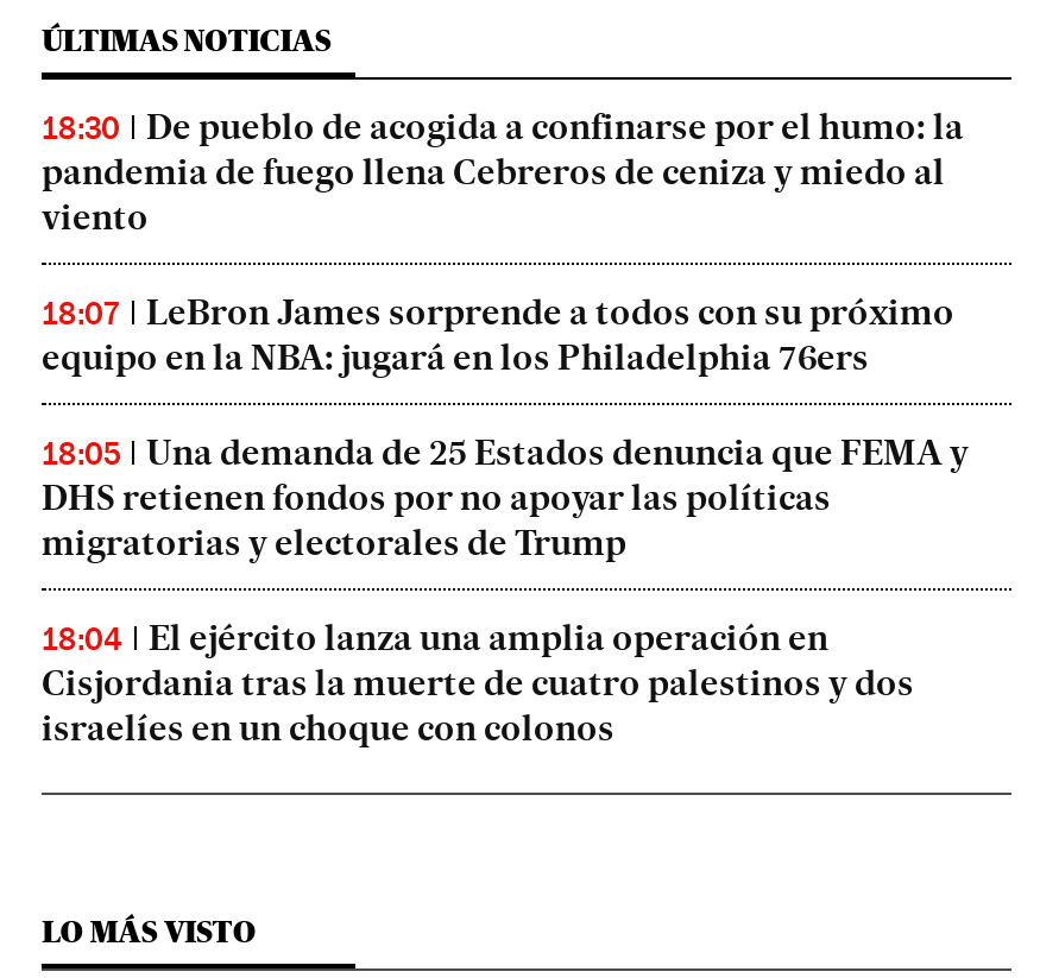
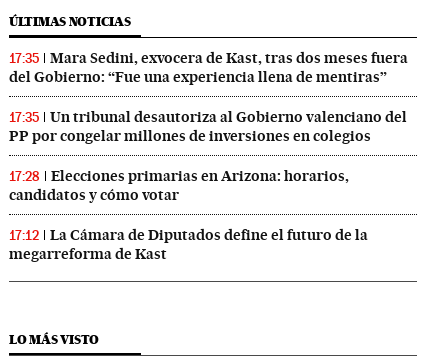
- 18:30
- De pueblo de acogida a confinarse por el humo: la
- pandemia de fuego llena Cebreros de ceniza y miedo al
- viento
+ 17:35
+ Mara Sedini, exvocera de Kast, tras dos meses fuera
+ del Gobierno: “Fue una experiencia llena de mentiras”

- 18:07
- LeBron James sorprende a todos con su próximo
- equipo en la NBA: jugará en los Philadelphia 76ers
+ 17:35
+ Un tribunal desautoriza al Gobierno valenciano del
+ PP por congelar millones de inversiones en colegios

- 18:05
- Una demanda de 25 Estados denuncia que FEMA y
- DHS retienen fondos por no apoyar las políticas
- migratorias y electorales de Trump
+ 17:28
+ Elecciones primarias en Arizona: horarios,
+ candidatos y cómo votar

- 18:04
- El ejército lanza una amplia operación en
- Cisjordania tras la muerte de cuatro palestinos y dos
- israelíes en un choque con colonos
+ 17:12
+ La Cámara de Diputados define el futuro de la
+ megarreforma de Kast
